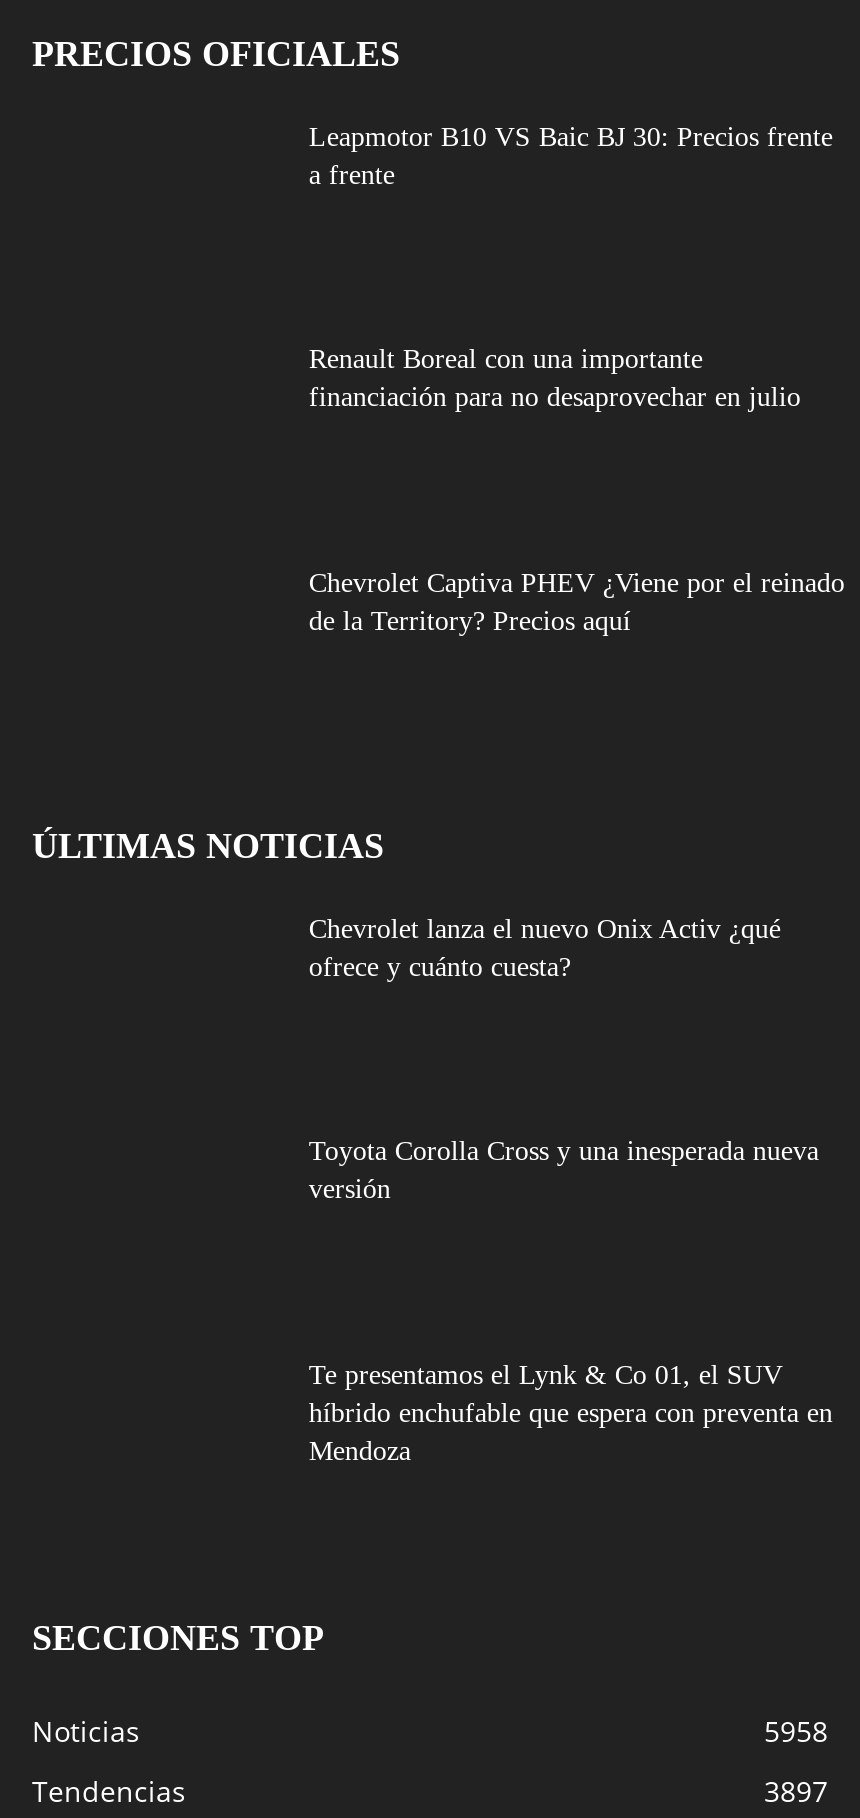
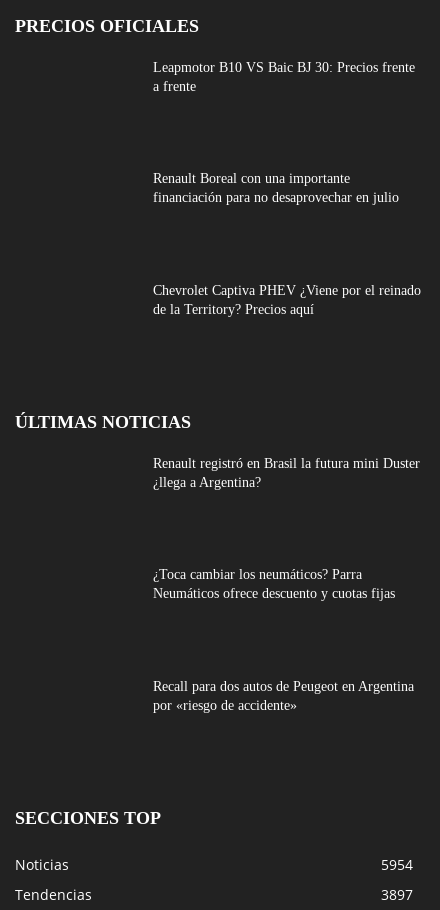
- Chevrolet lanza el nuevo Onix Activ ¿qué
- ofrece y cuánto cuesta?
+ Renault registró en Brasil la futura mini Duster
+ ¿llega a Argentina?

- Toyota Corolla Cross y una inesperada nueva
- versión
+ ¿Toca cambiar los neumáticos? Parra
+ Neumáticos ofrece descuento y cuotas fijas

- Te presentamos el Lynk & Co 01, el SUV
- híbrido enchufable que espera con preventa en
- Mendoza
+ Recall para dos autos de Peugeot en Argentina
+ por «riesgo de accidente»

- 5958
+ 5954
